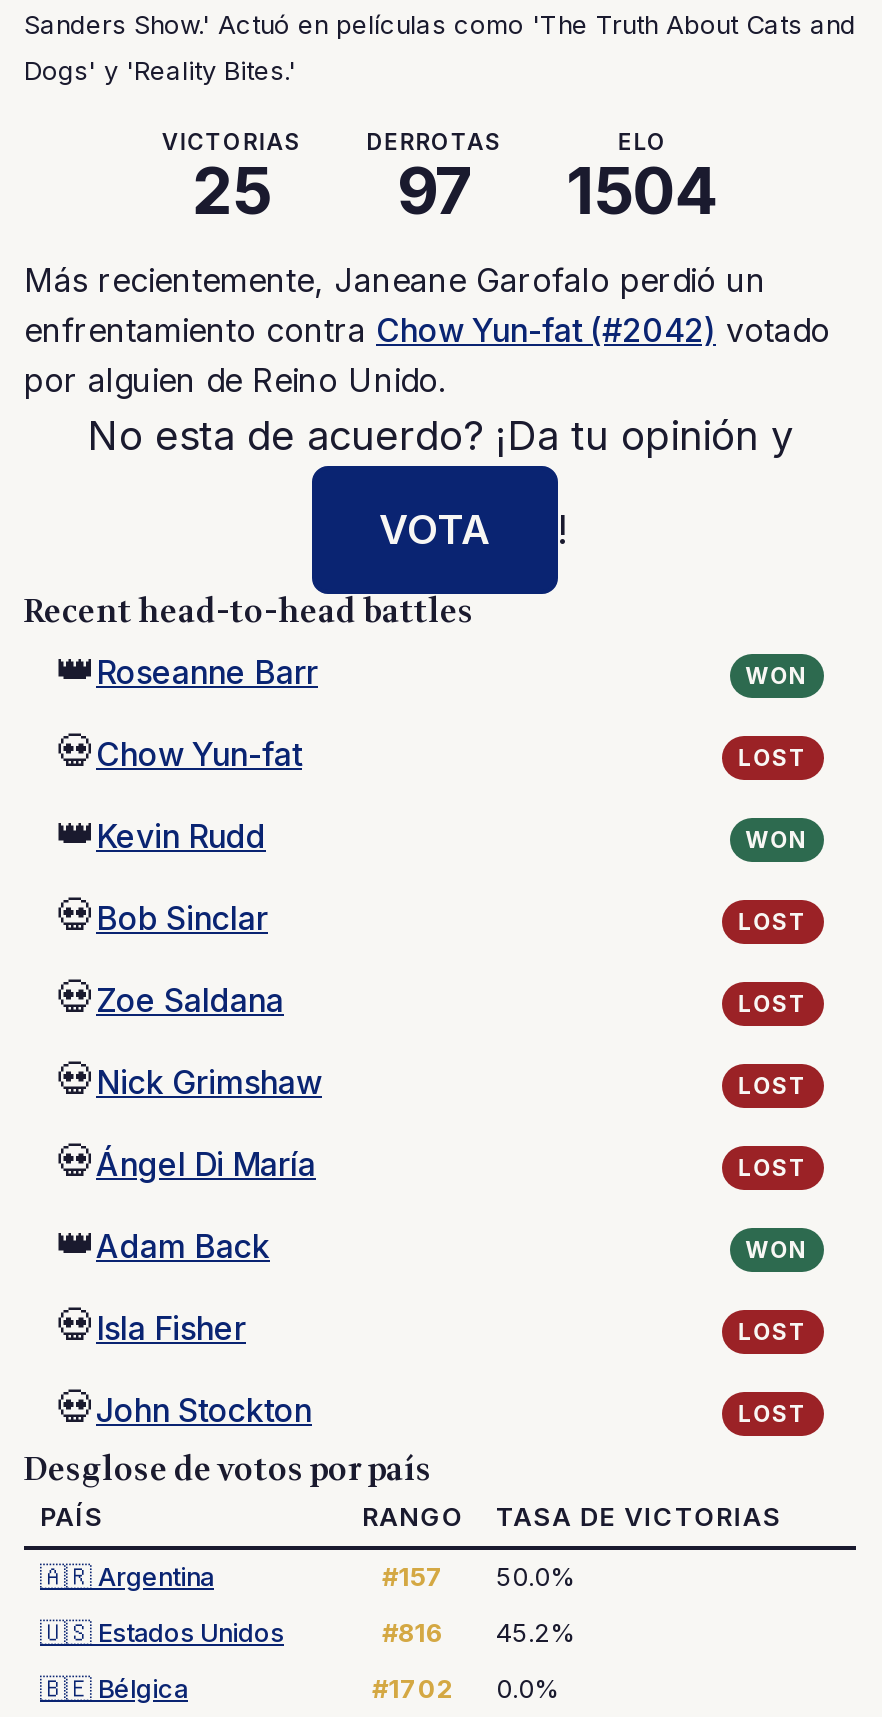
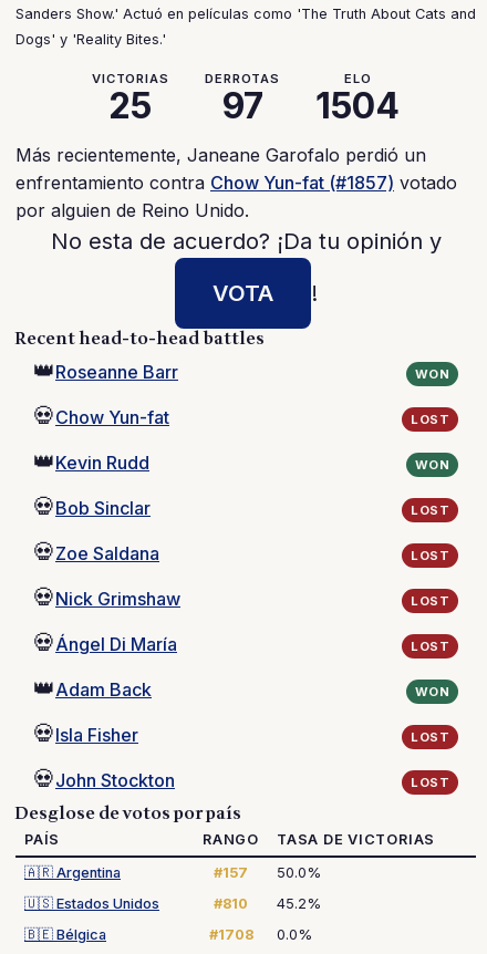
- enfrentamiento contra Chow Yun-fat (#2042) votado
+ enfrentamiento contra Chow Yun-fat (#1857) votado

- #816 45.2%
+ #810 45.2%

- #1702 0.0%
+ #1708 0.0%
